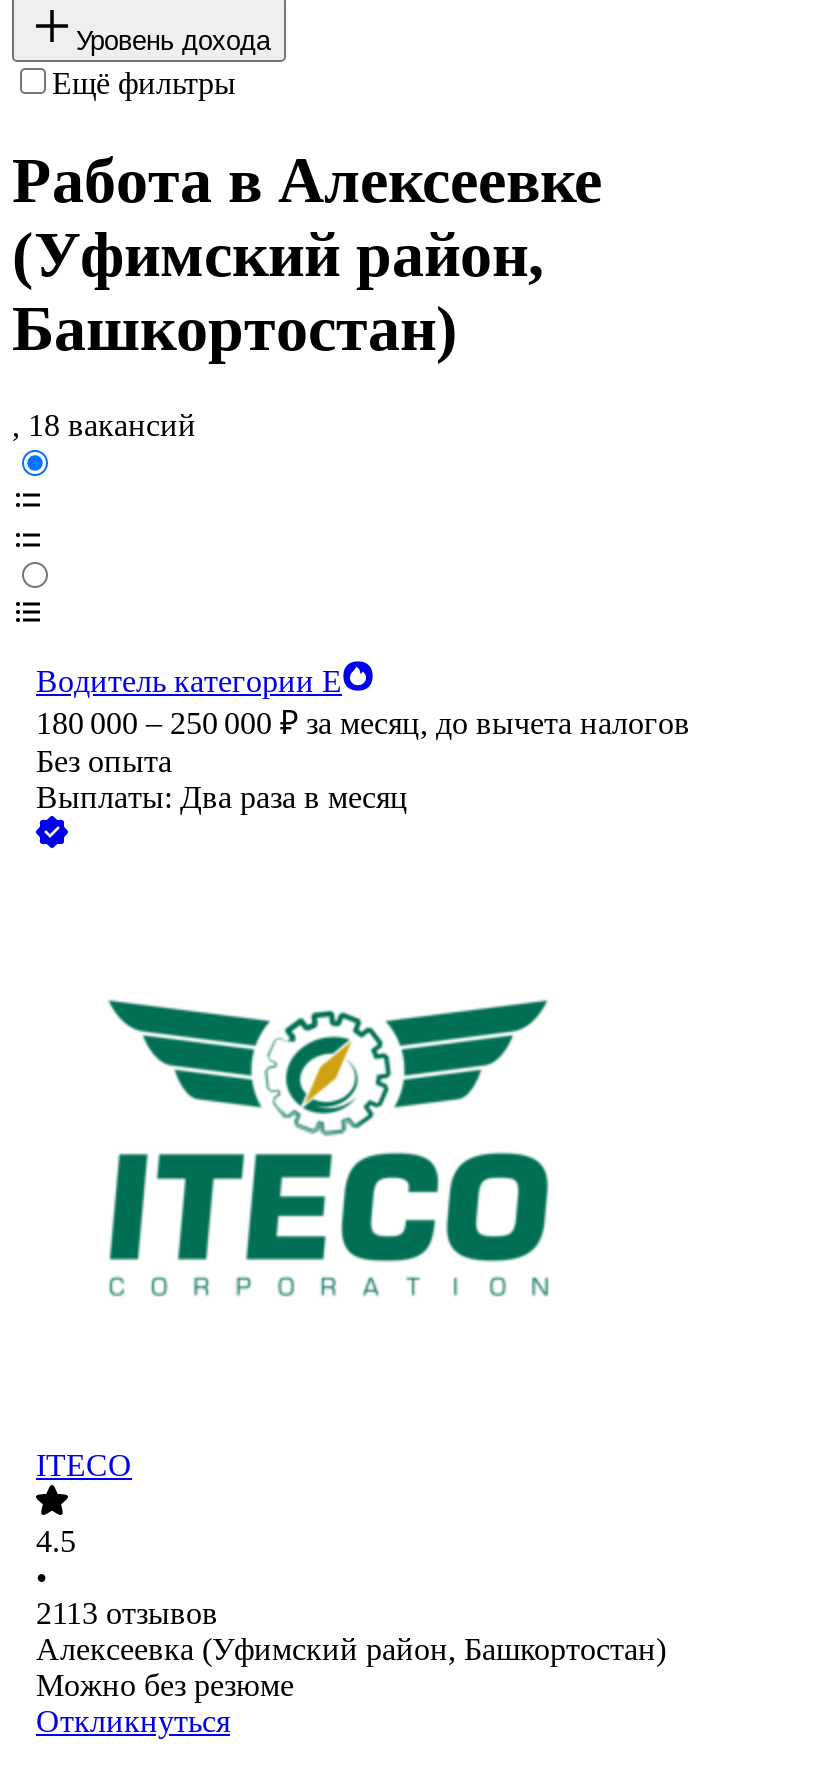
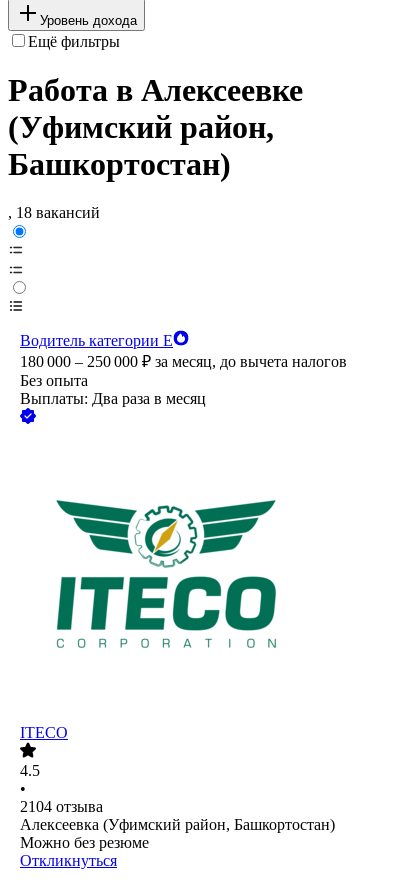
- 2113 отзывов
+ 2104 отзыва
